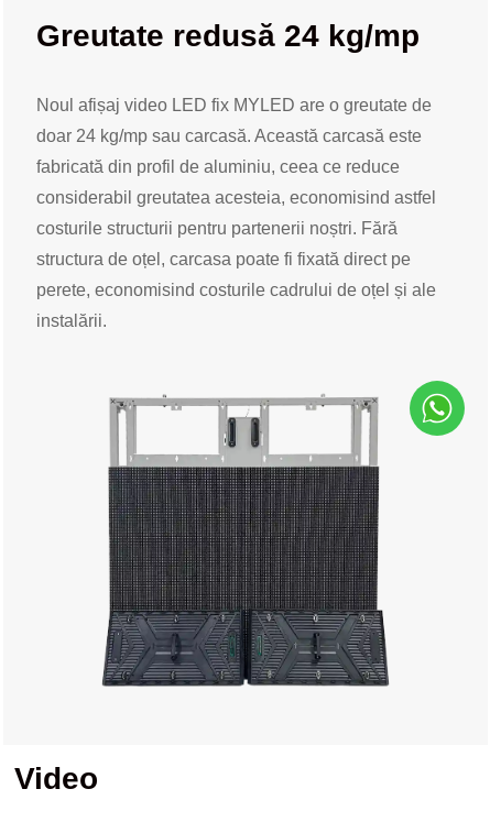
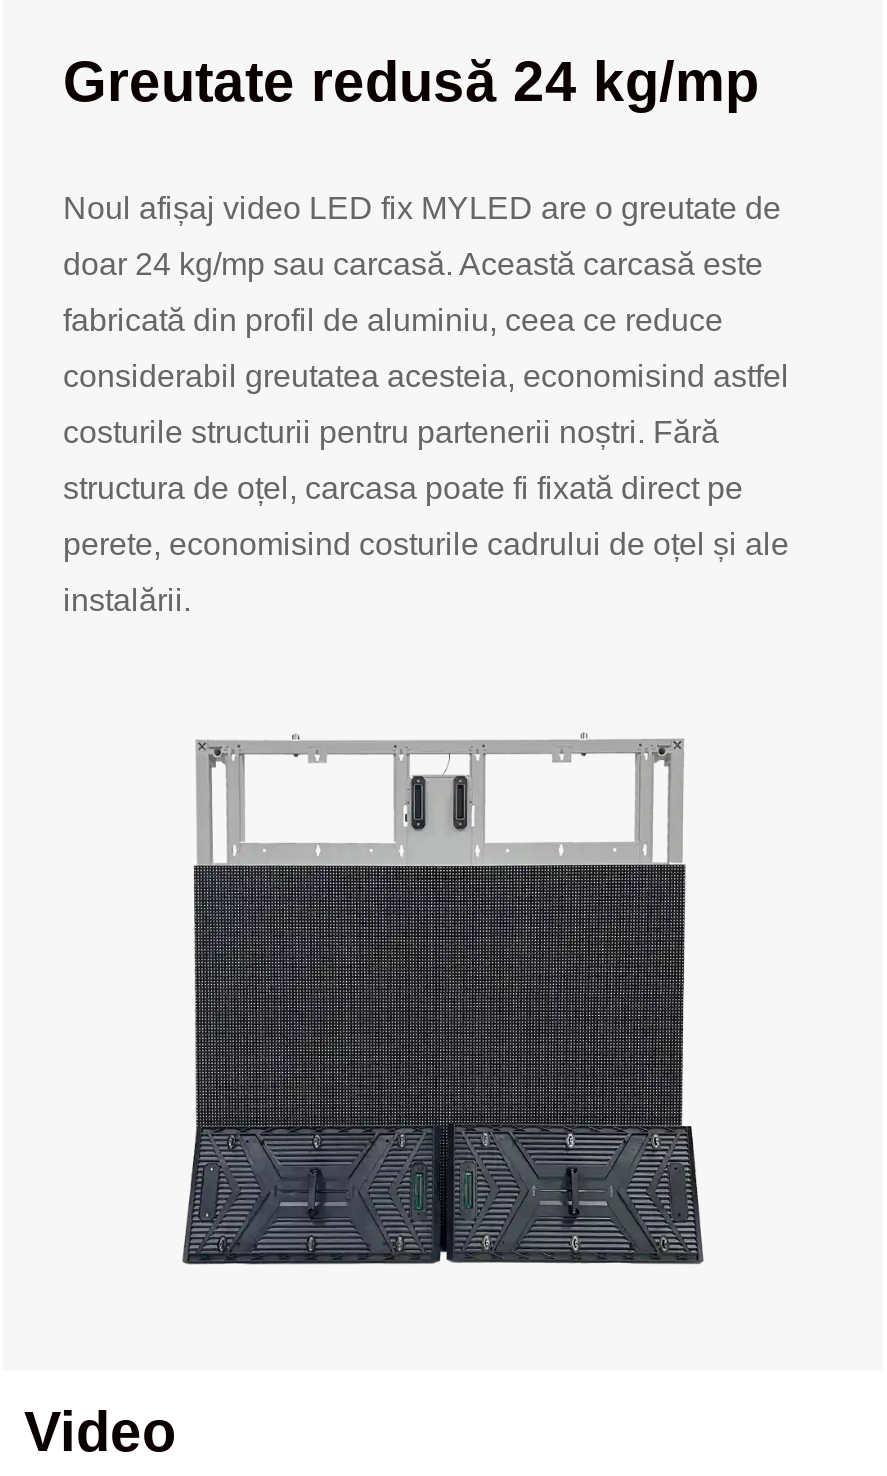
- [image]
